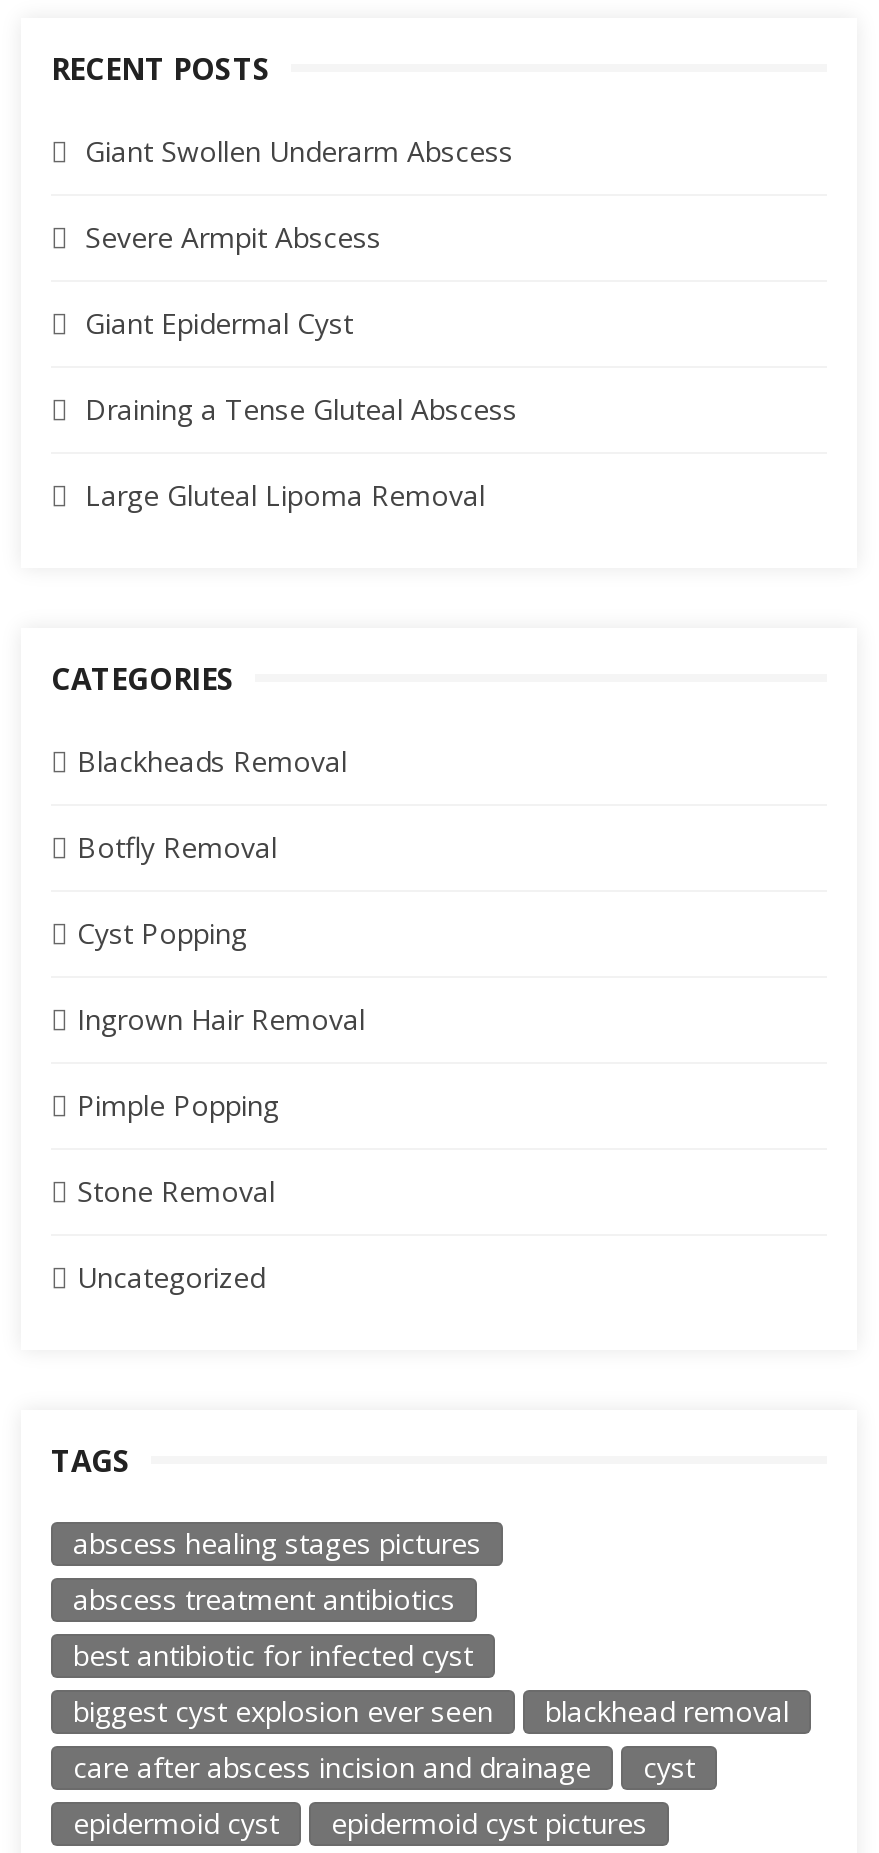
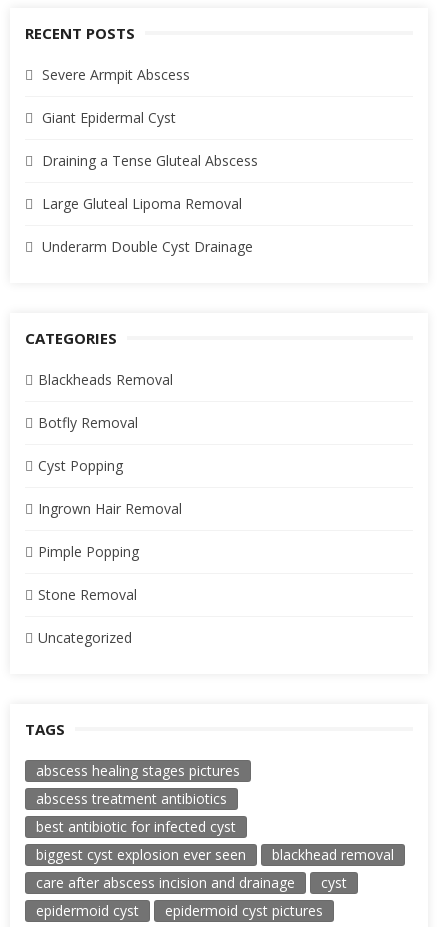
- Giant Swollen Underarm Abscess

moved up: Severe Armpit Abscess | Giant Epidermal Cyst | Draining a Tense Gluteal Abscess | Large Gluteal Lipoma Removal

+ Underarm Double Cyst Drainage
